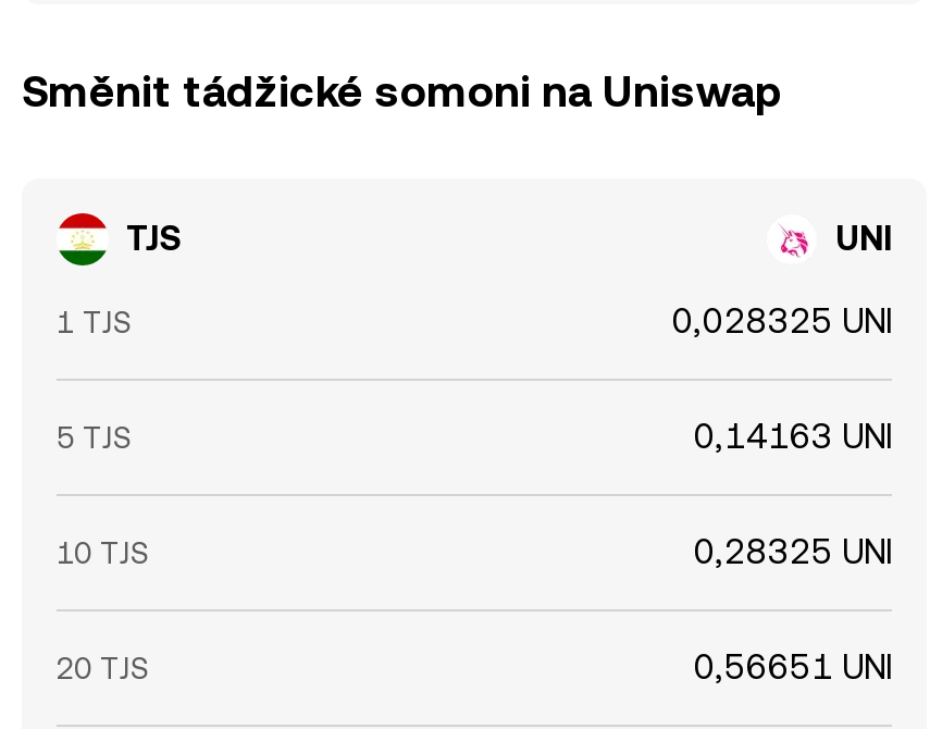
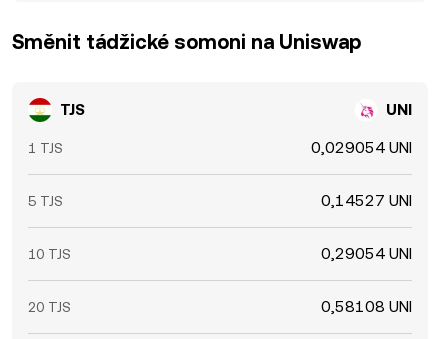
- 0,028325 UNI
+ 0,029054 UNI

- 0,14163 UNI
+ 0,14527 UNI

- 0,28325 UNI
+ 0,29054 UNI

- 0,56651 UNI
+ 0,58108 UNI
